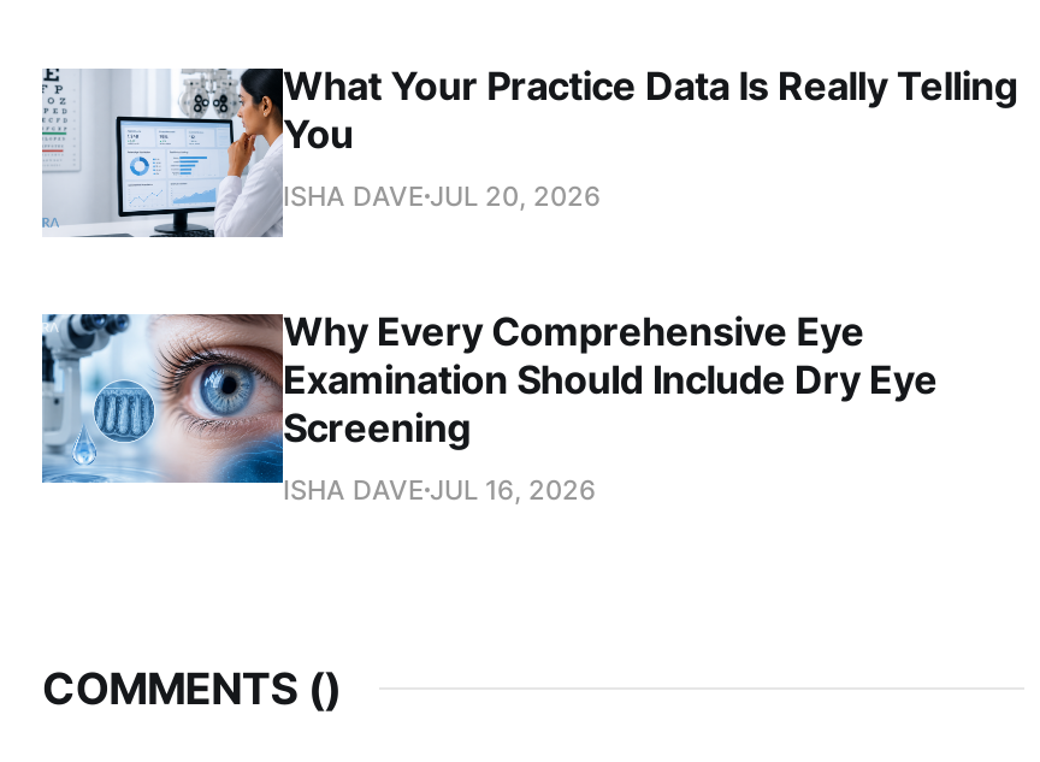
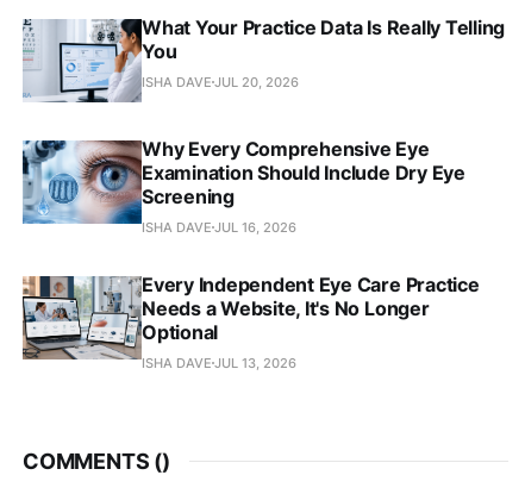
+ [image]
+ Every Independent Eye Care Practice
+ Needs a Website, It's No Longer
+ Optional
+ ISHA DAVE JUL 13, 2026
